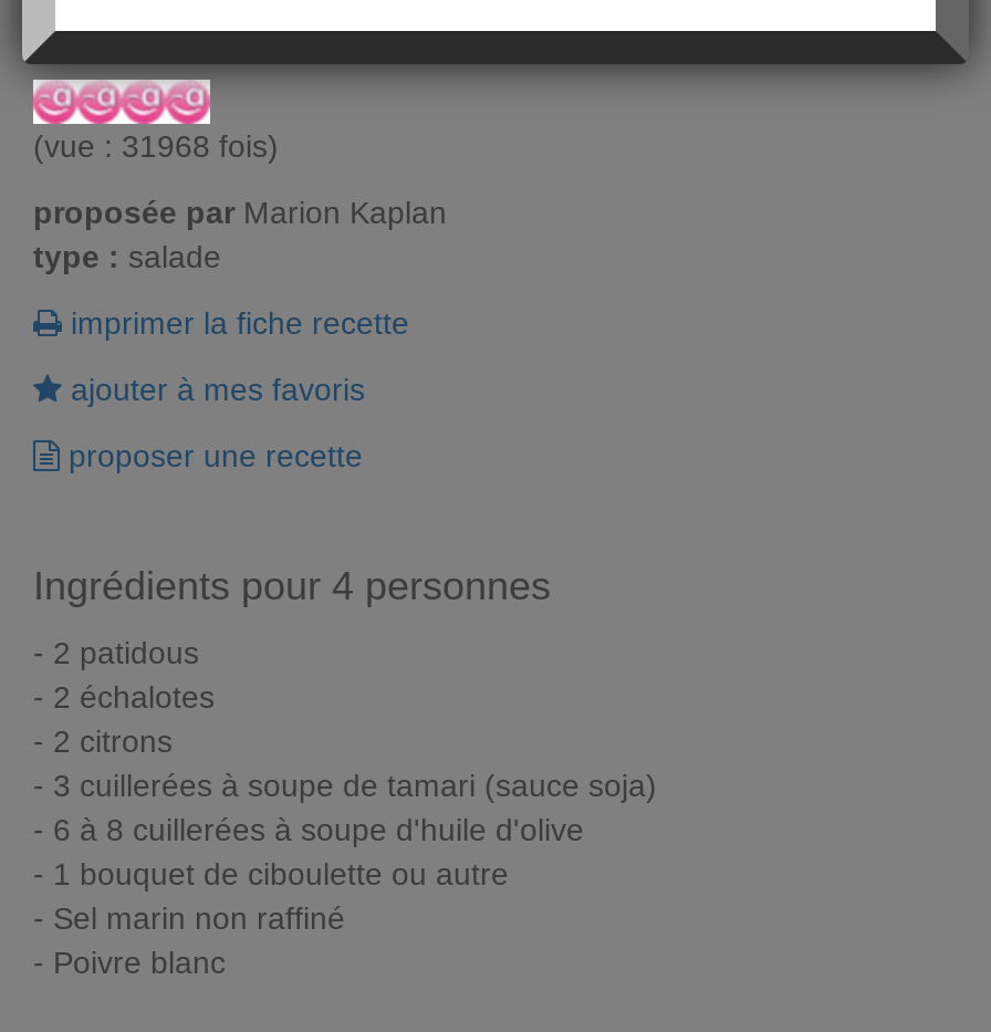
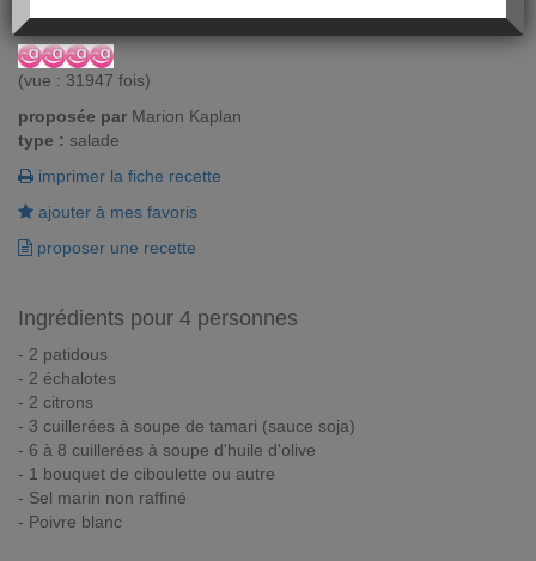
- (vue : 31968 fois)
+ (vue : 31947 fois)
